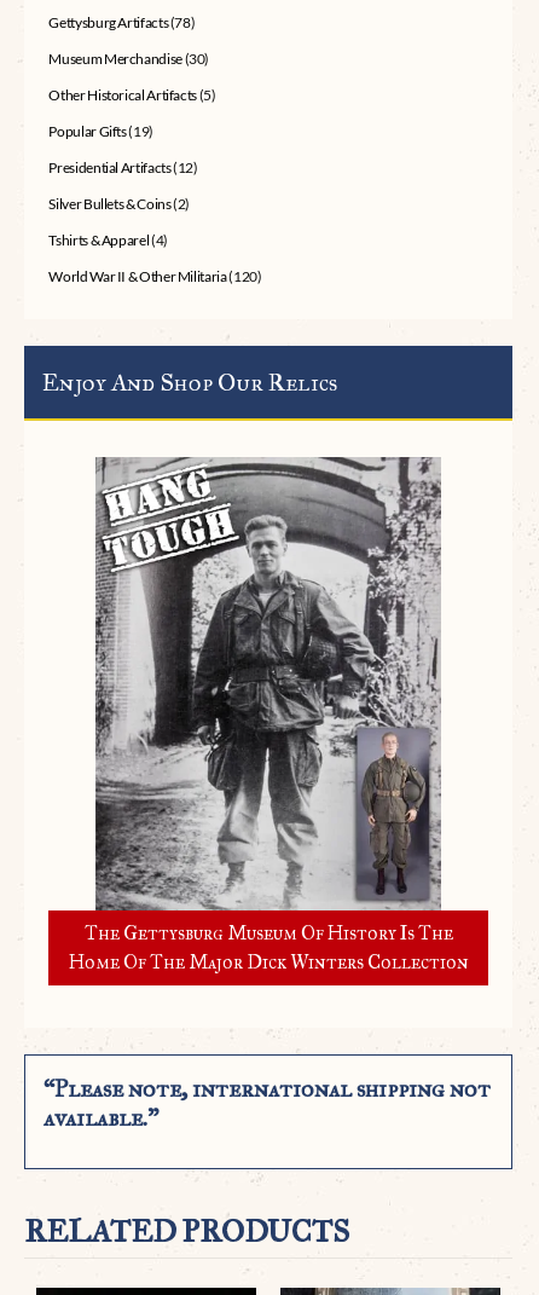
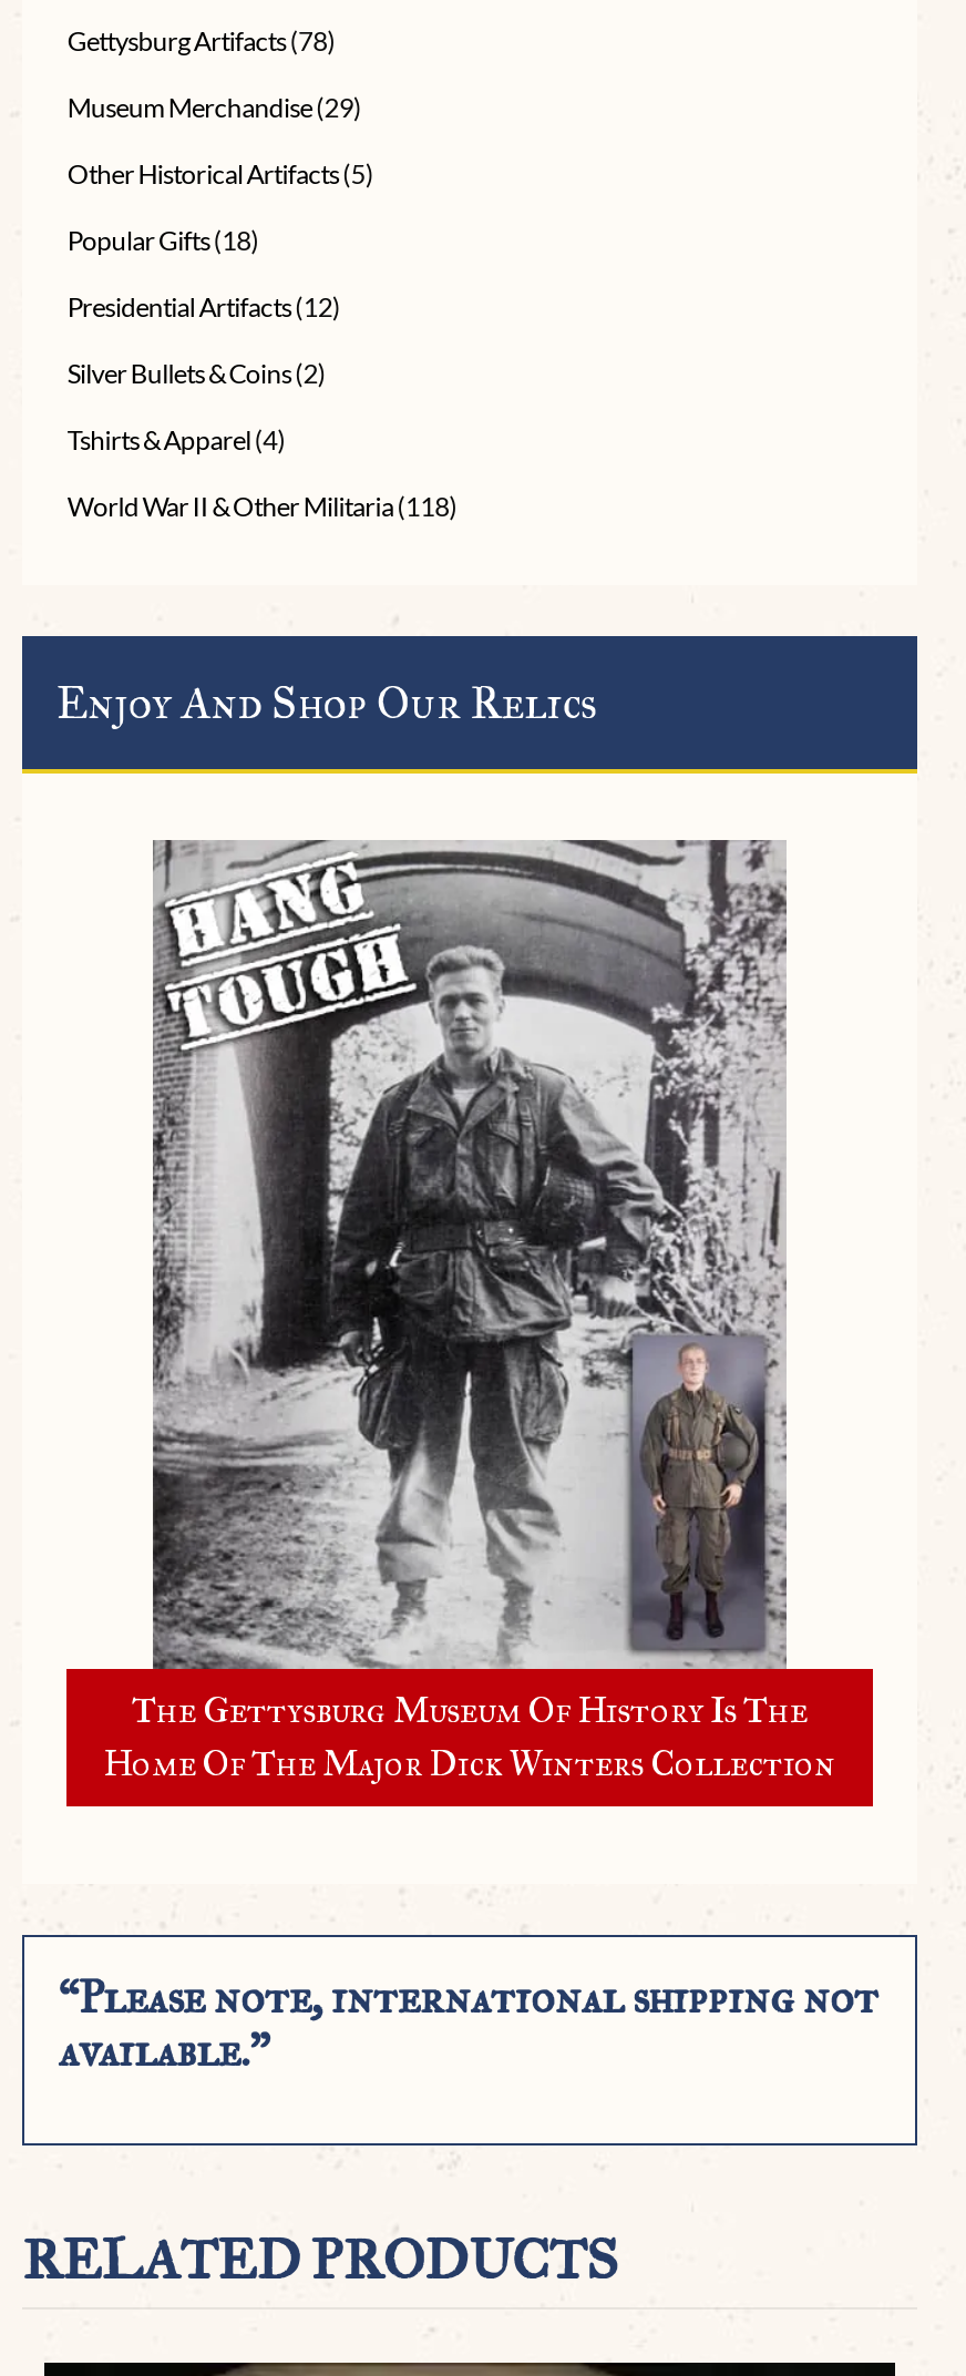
- Museum Merchandise (30)
+ Museum Merchandise (29)

- Popular Gifts (19)
+ Popular Gifts (18)

- World War II & Other Militaria (120)
+ World War II & Other Militaria (118)
